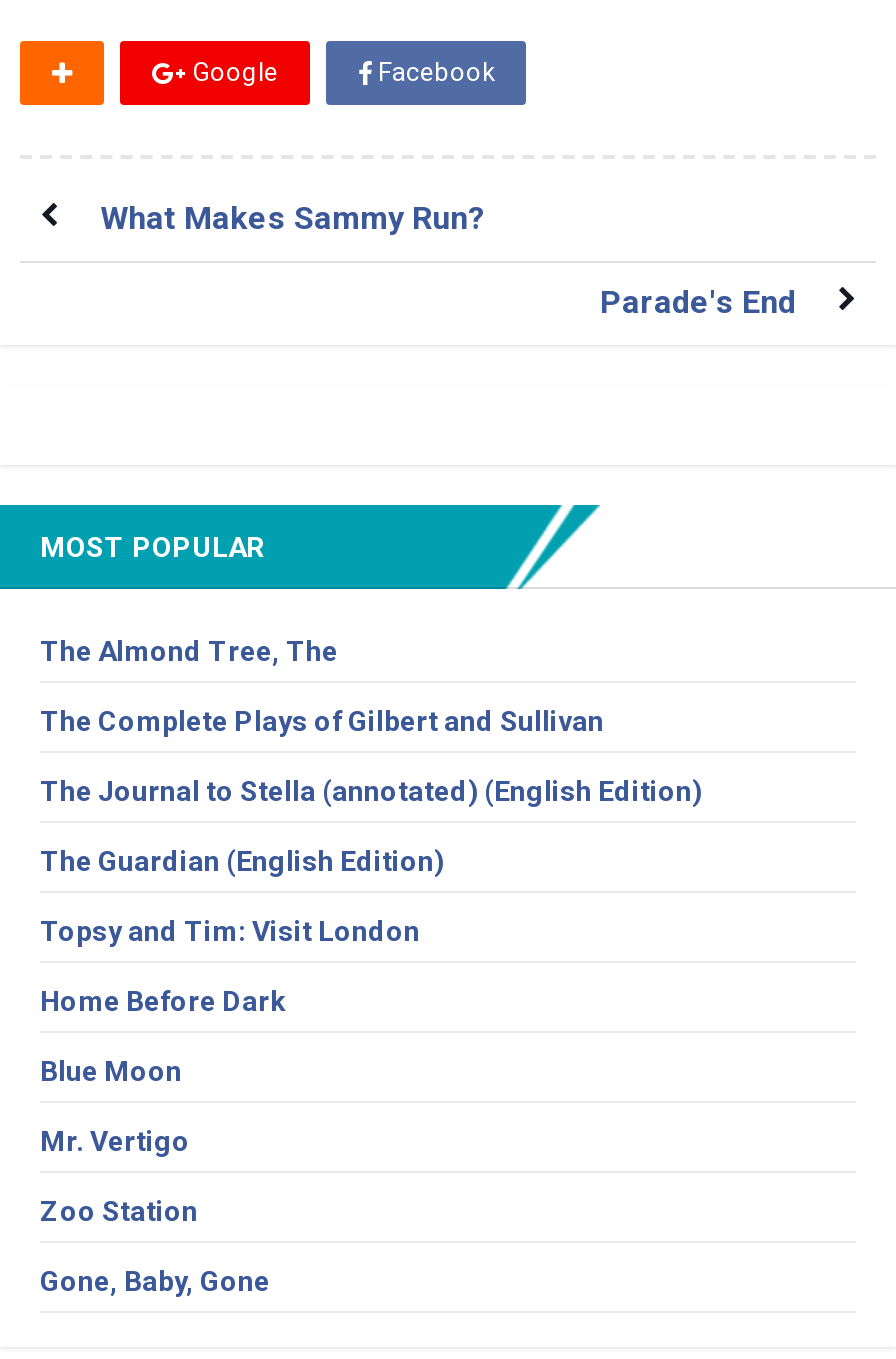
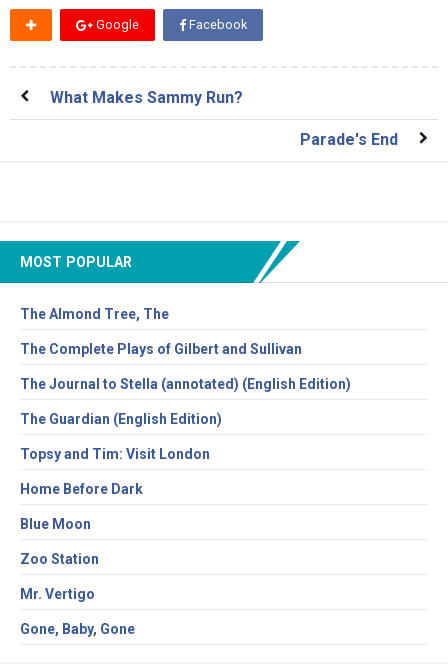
moved down: Mr. Vertigo

moved up: Zoo Station
